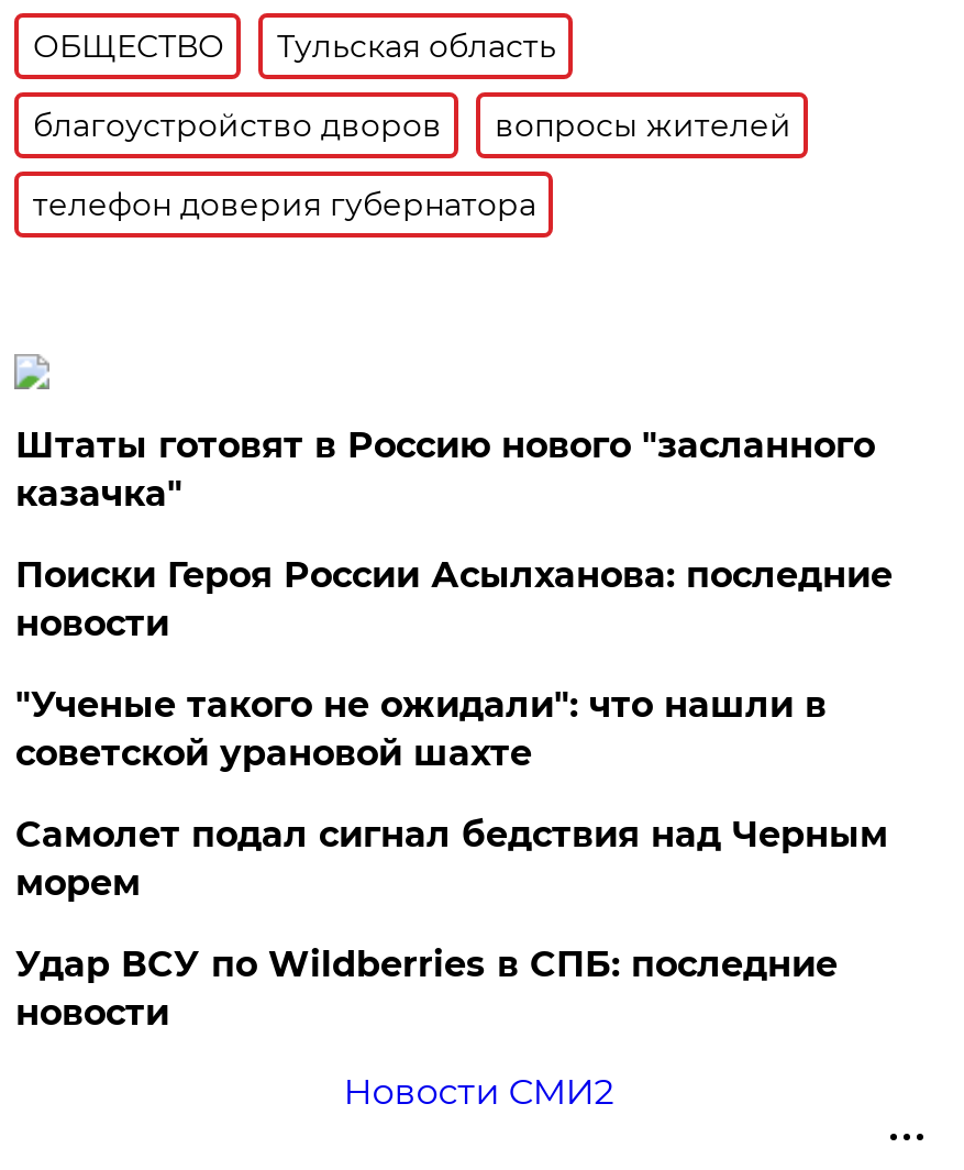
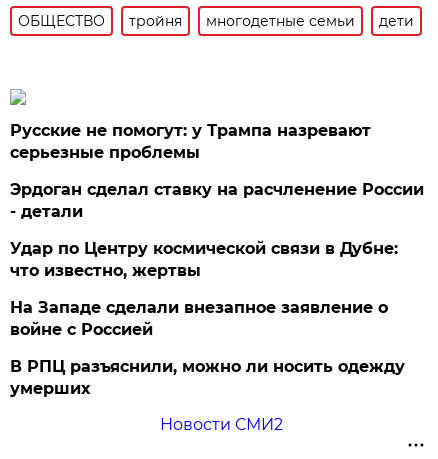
- Тульская область
- благоустройство дворов
- вопросы жителей
- телефон доверия губернатора
+ тройня
+ многодетные семьи
+ дети

- Штаты готовят в Россию нового "засланного
- казачка"
- Поиски Героя России Асылханова: последние
- новости
- "Ученые такого не ожидали": что нашли в
- советской урановой шахте
- Самолет подал сигнал бедствия над Черным
- морем
- Удар ВСУ по Wildberries в СПБ: последние
- новости
+ Русские не помогут: у Трампа назревают
+ серьезные проблемы
+ Эрдоган сделал ставку на расчленение России
+ - детали
+ Удар по Центру космической связи в Дубне:
+ что известно, жертвы
+ На Западе сделали внезапное заявление о
+ войне с Россией
+ В РПЦ разъяснили, можно ли носить одежду
+ умерших
